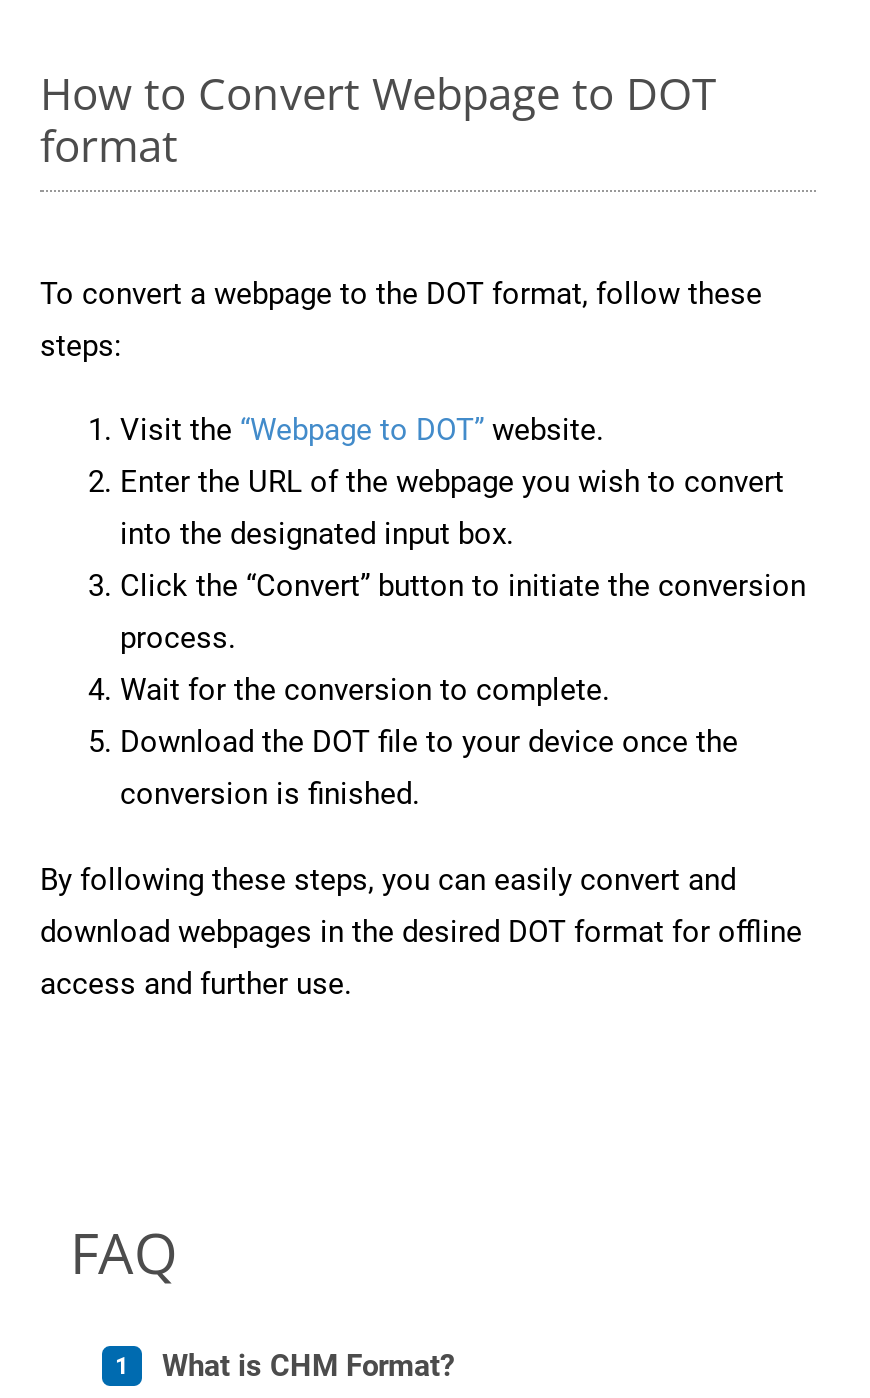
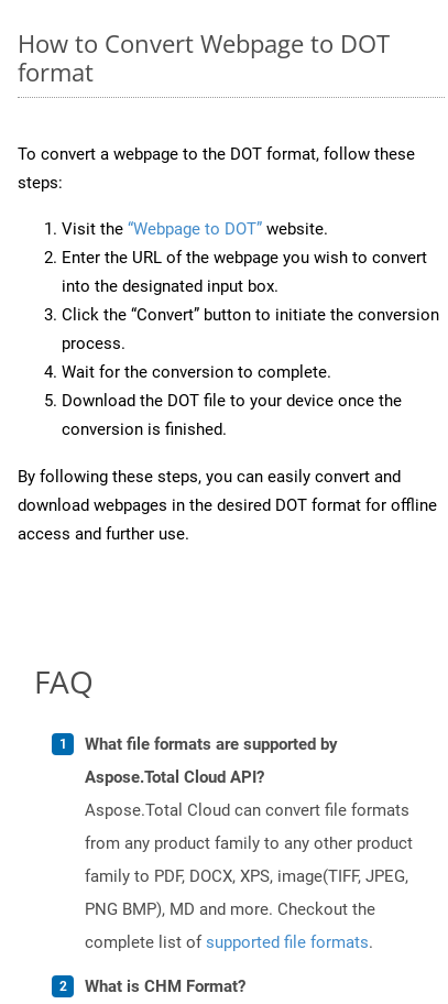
+ What file formats are supported by
+ Aspose.Total Cloud API?
+ Aspose.Total Cloud can convert file formats
+ from any product family to any other product
+ family to PDF, DOCX, XPS, image(TIFF, JPEG,
+ PNG BMP), MD and more. Checkout the
+ complete list of supported file formats.
